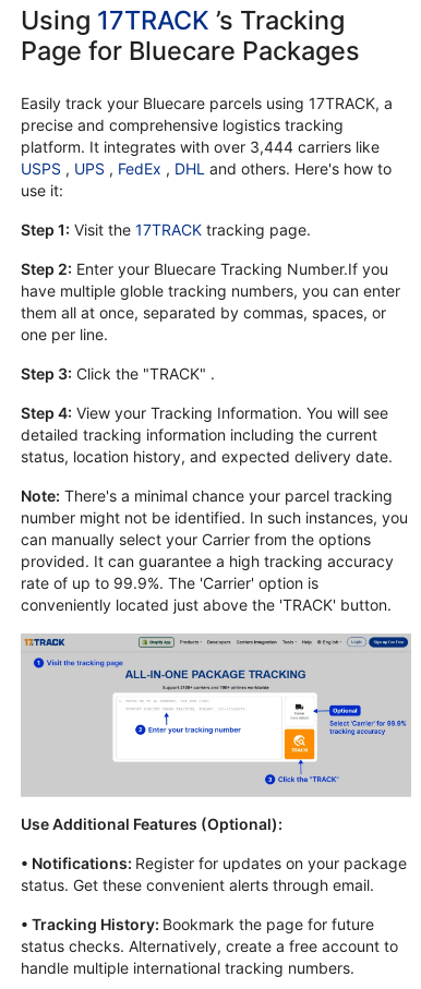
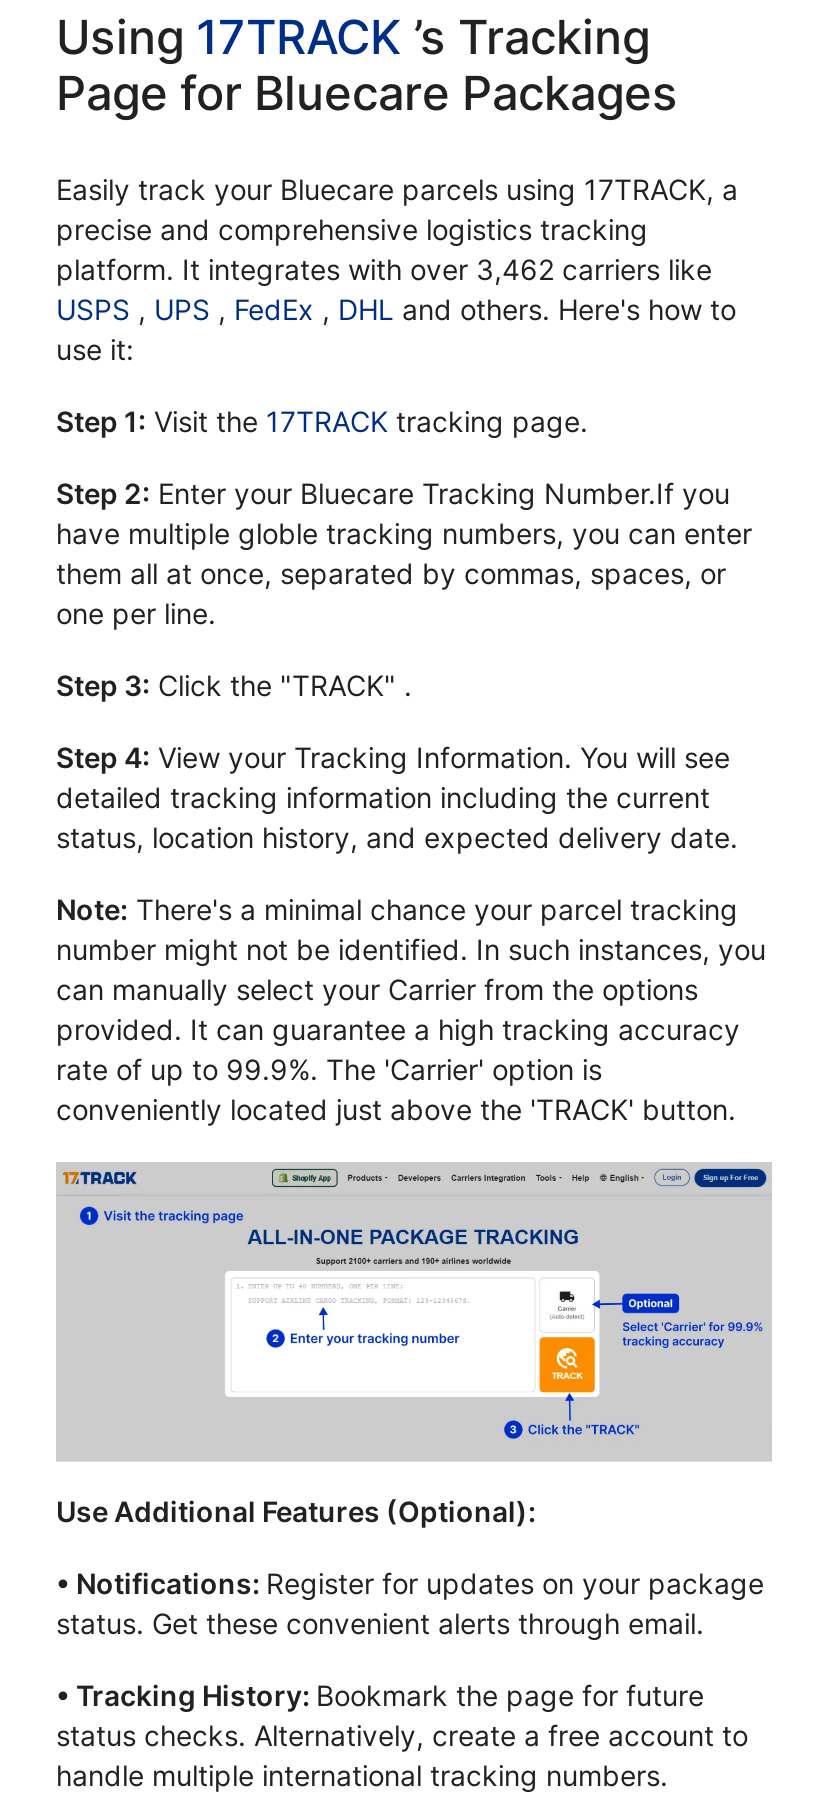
- platform. It integrates with over 3,444 carriers like
+ platform. It integrates with over 3,462 carriers like
